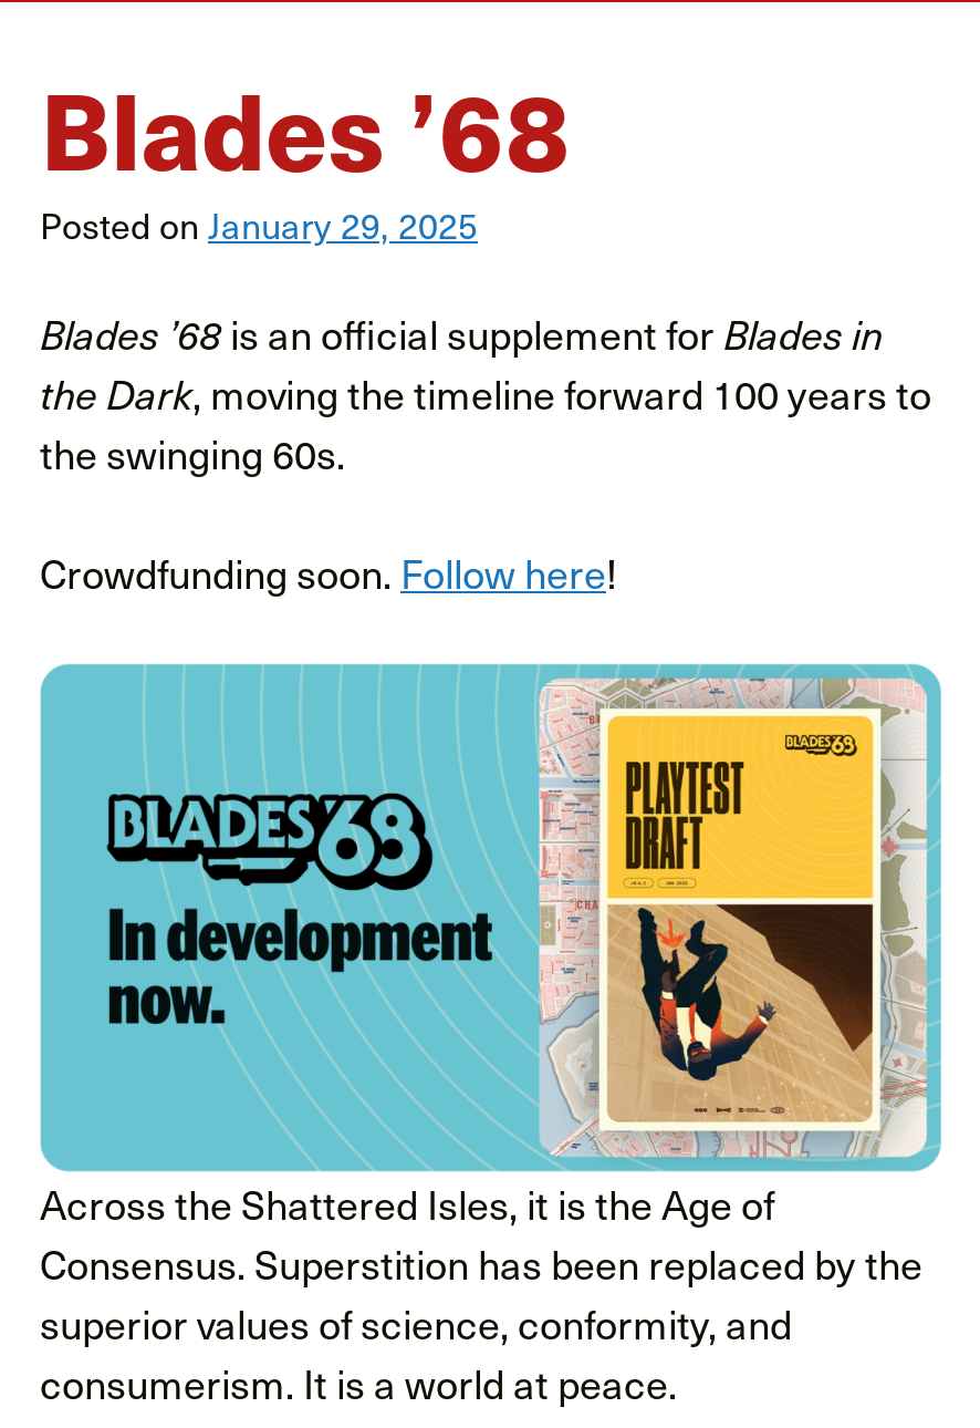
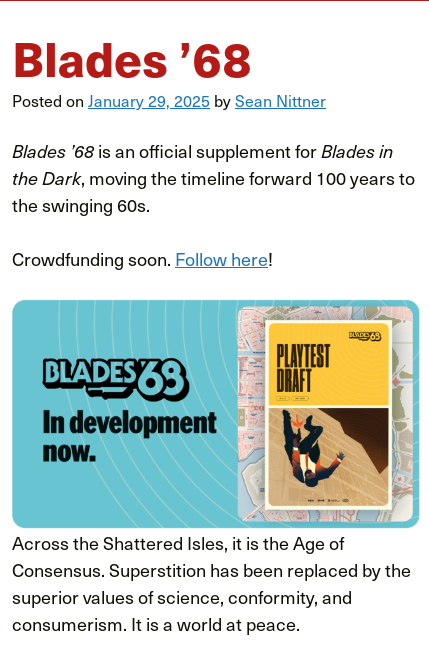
- Posted on January 29, 2025
+ Posted on January 29, 2025 by Sean Nittner
